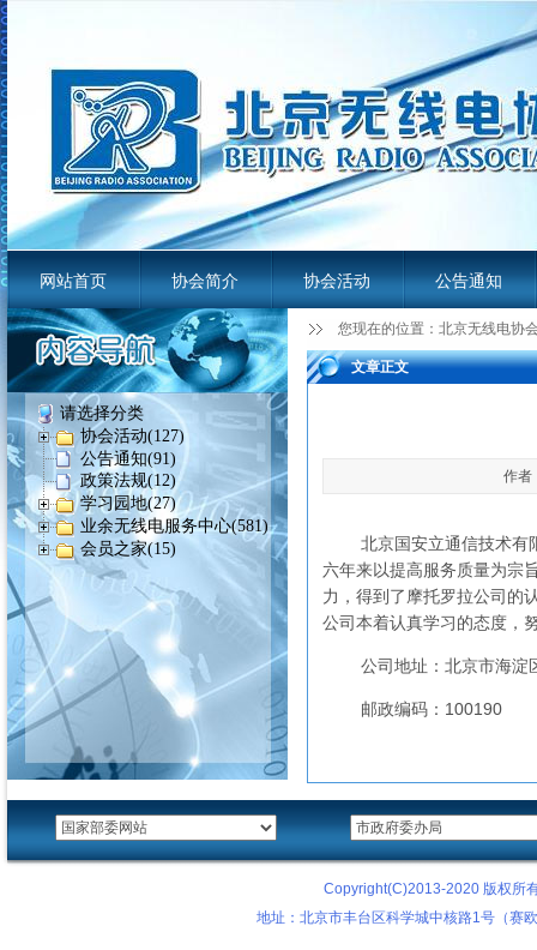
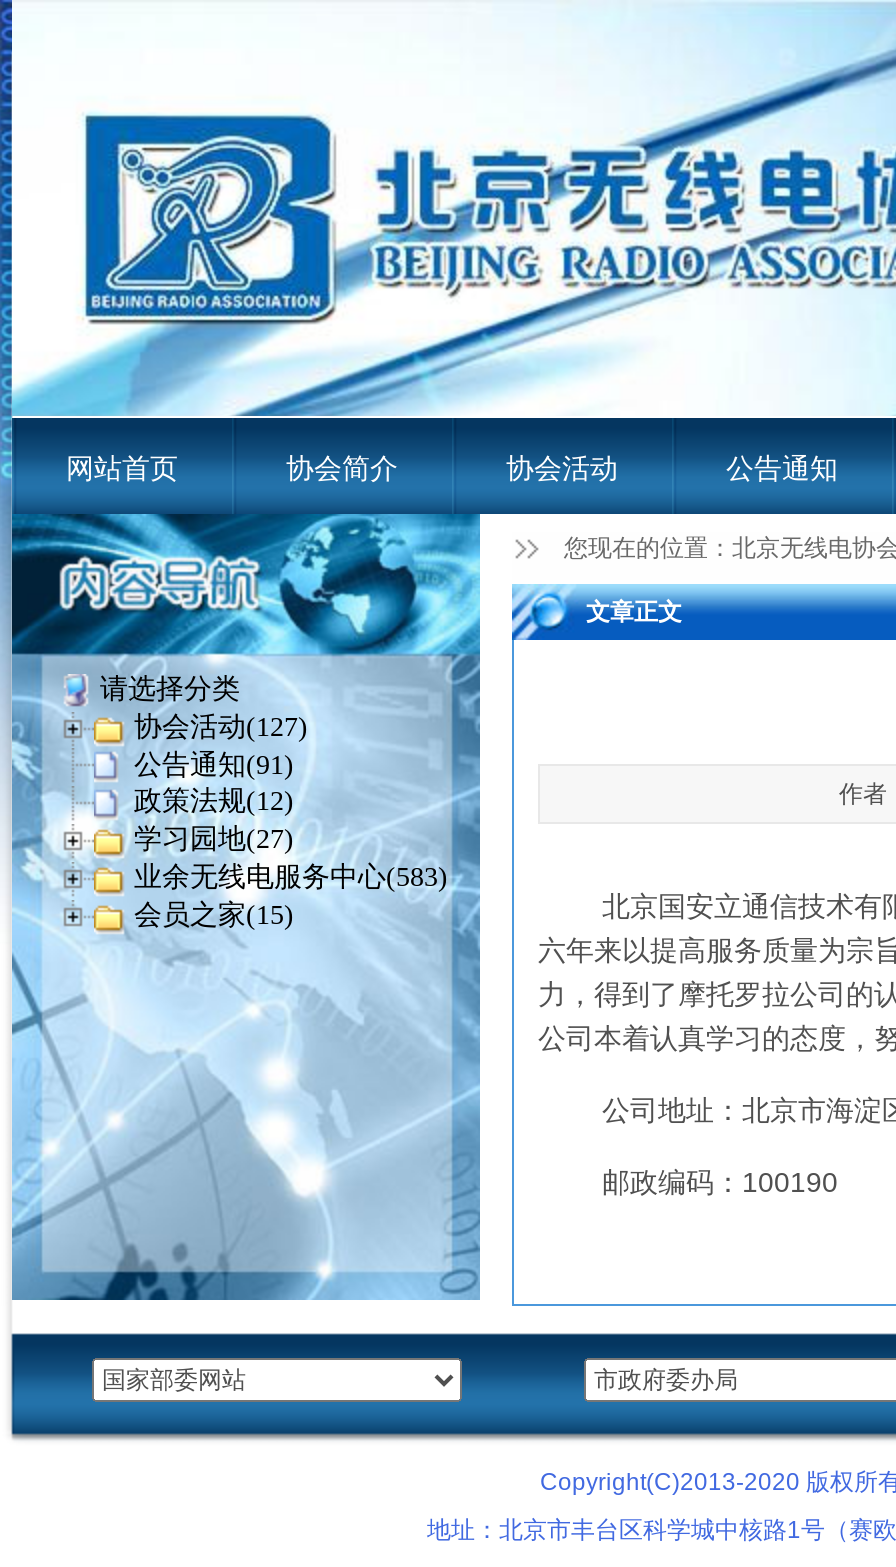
- 业余无线电服务中心(581)
+ 业余无线电服务中心(583)
